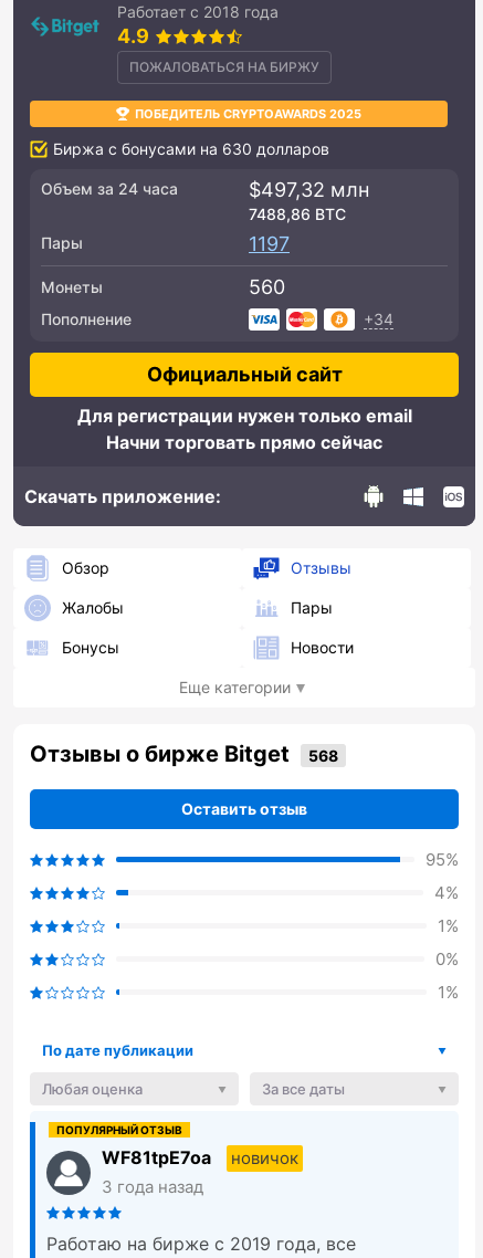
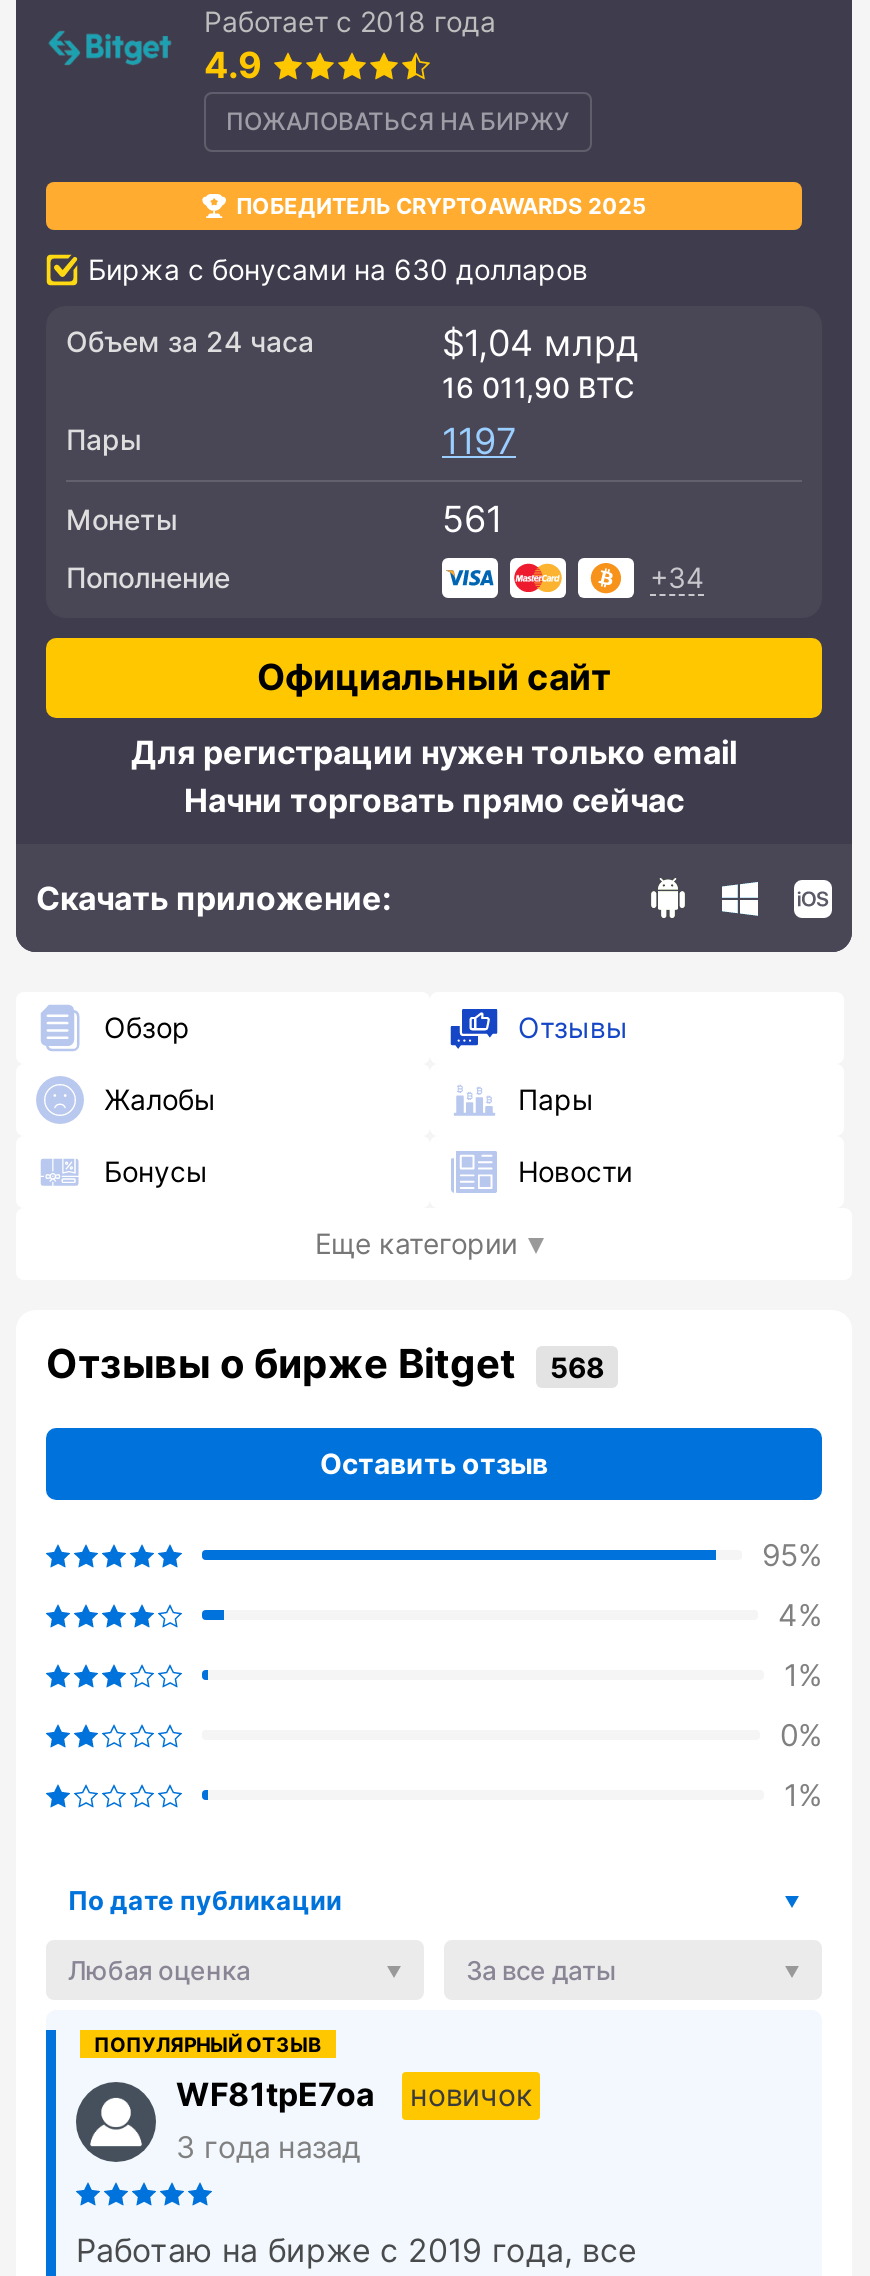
- $497,32 млн
- 7488,86 BTC
+ $1,04 млрд
+ 16 011,90 BTC

- 560
+ 561
